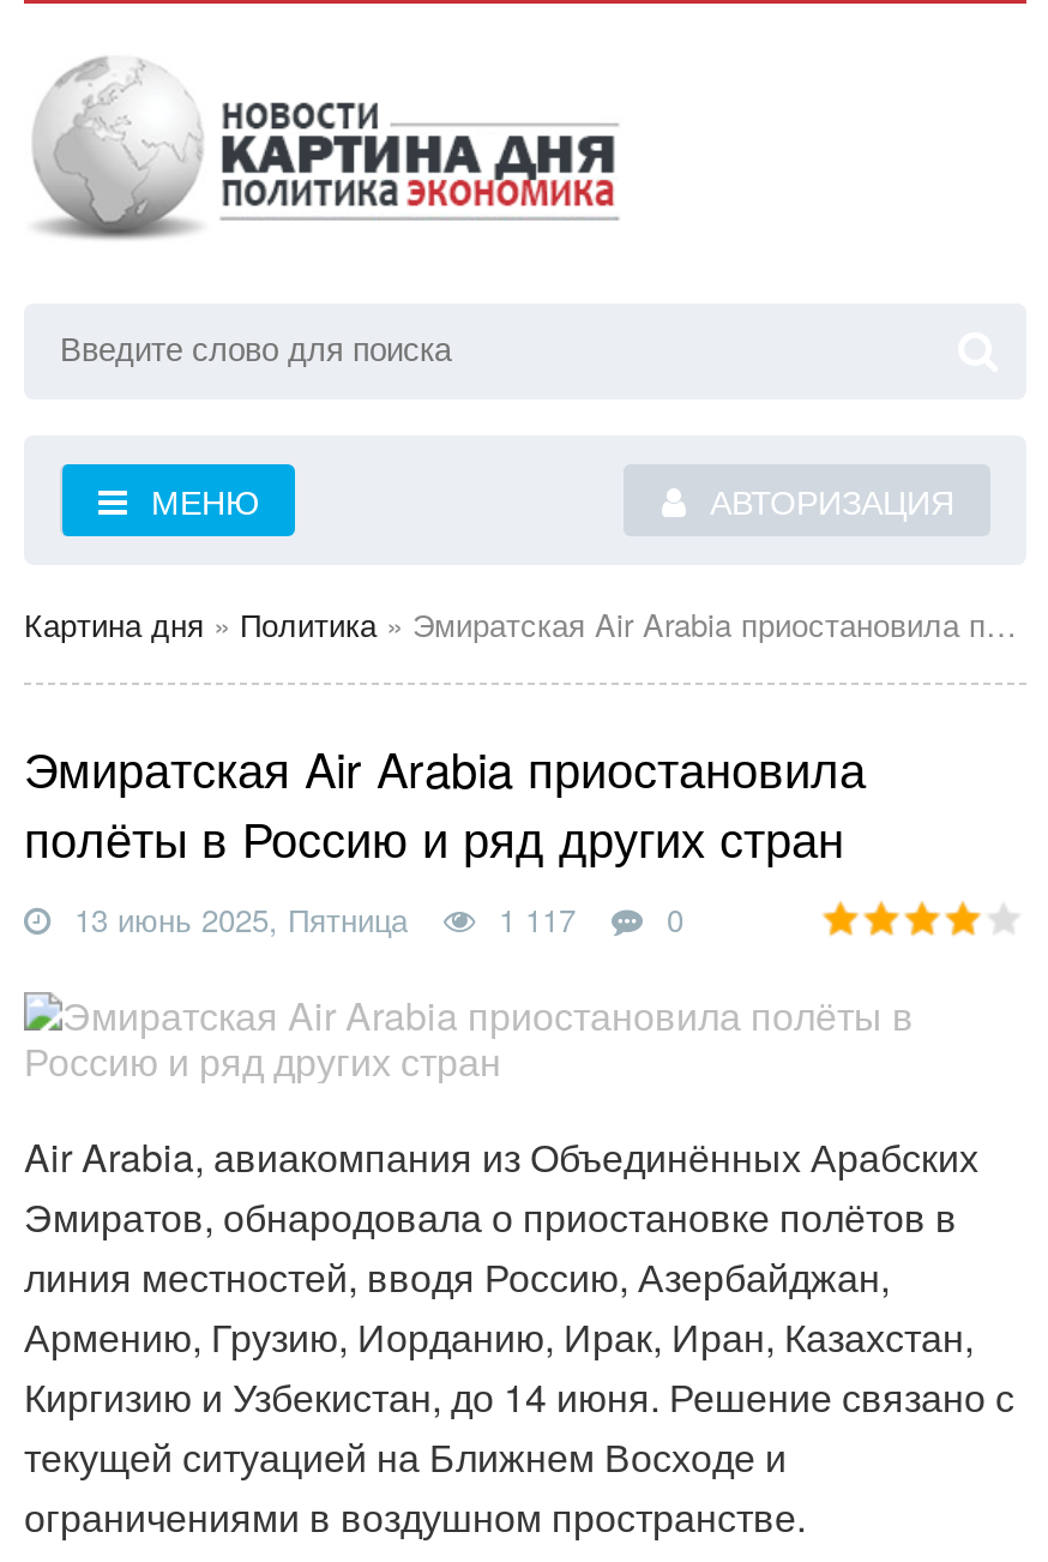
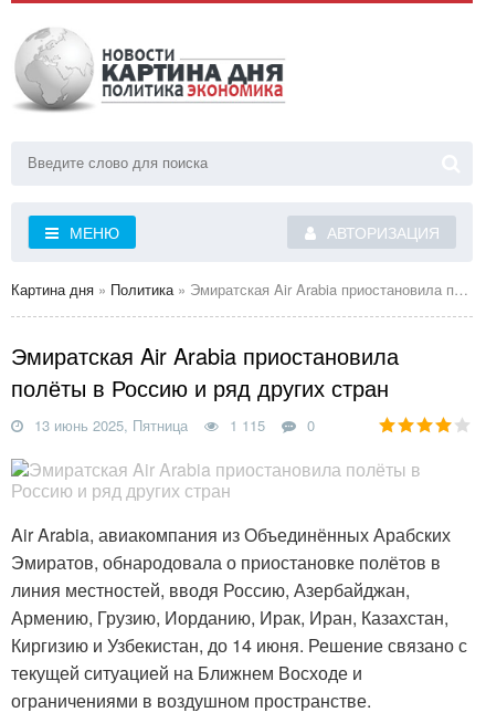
- 13 июнь 2025, Пятница 1 117 0
+ 13 июнь 2025, Пятница 1 115 0
